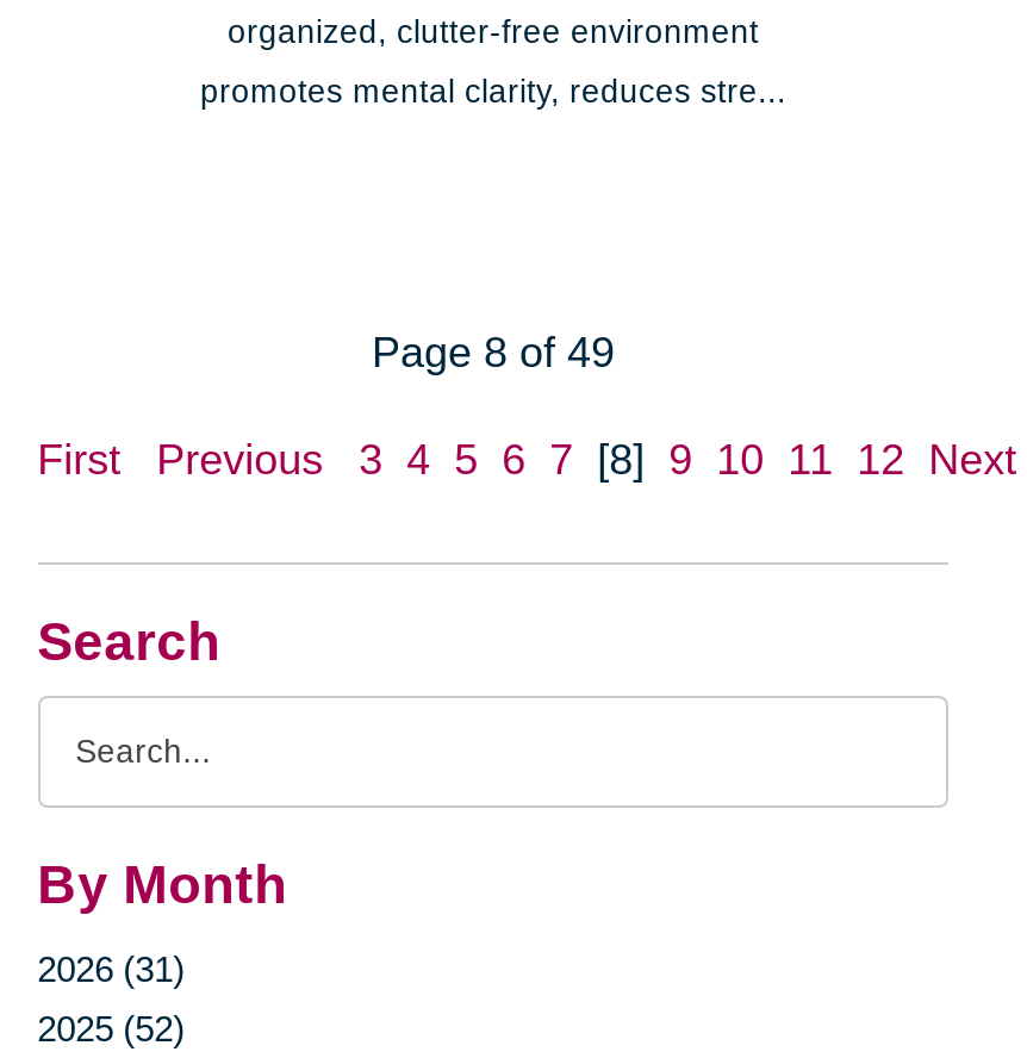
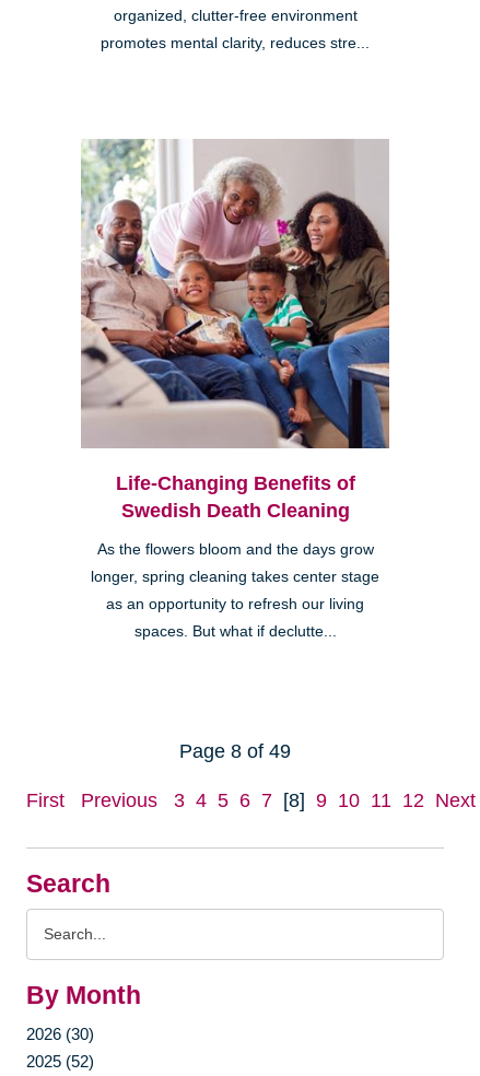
+ [image]
+ Life-Changing Benefits of
+ Swedish Death Cleaning
+ As the flowers bloom and the days grow
+ longer, spring cleaning takes center stage
+ as an opportunity to refresh our living
+ spaces. But what if declutte...

- 2026 (31)
+ 2026 (30)
